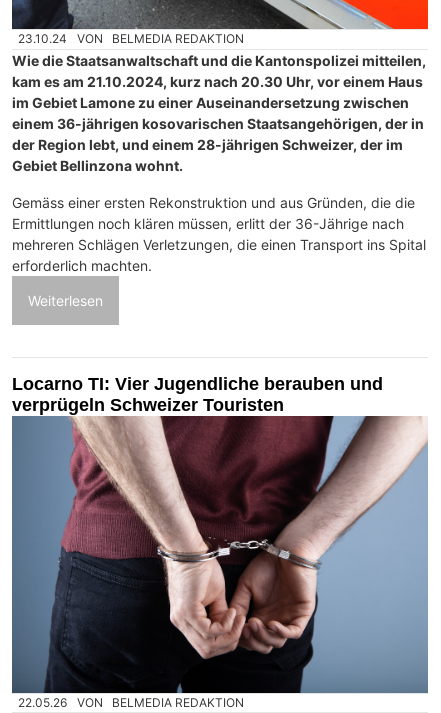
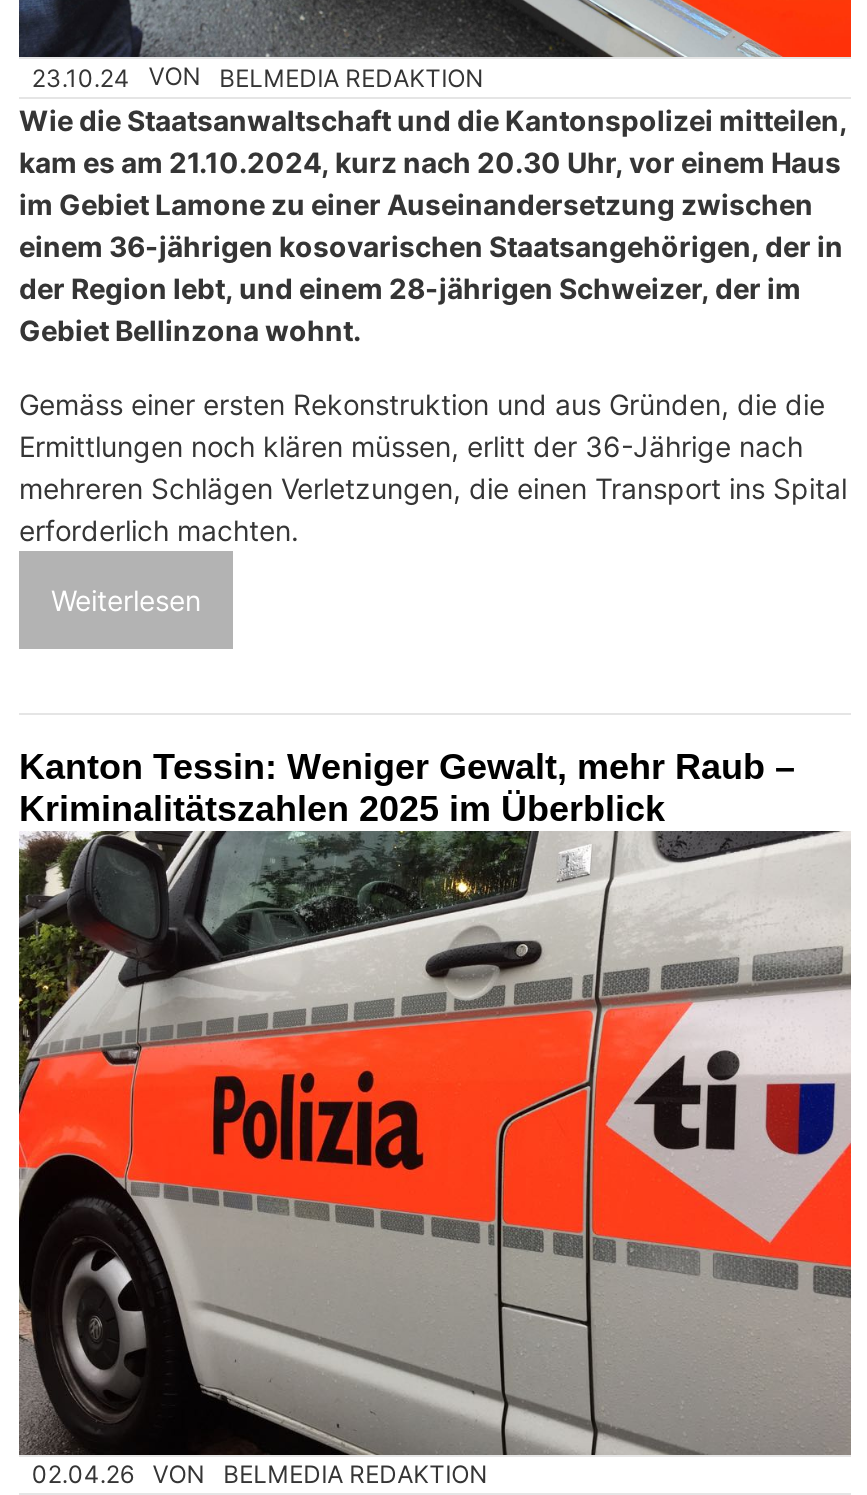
- Locarno TI: Vier Jugendliche berauben und
- verprügeln Schweizer Touristen
+ Kanton Tessin: Weniger Gewalt, mehr Raub –
+ Kriminalitätszahlen 2025 im Überblick

- [image]
- 22.05.26 VON BELMEDIA REDAKTION
+ [image]
+ 02.04.26 VON BELMEDIA REDAKTION
